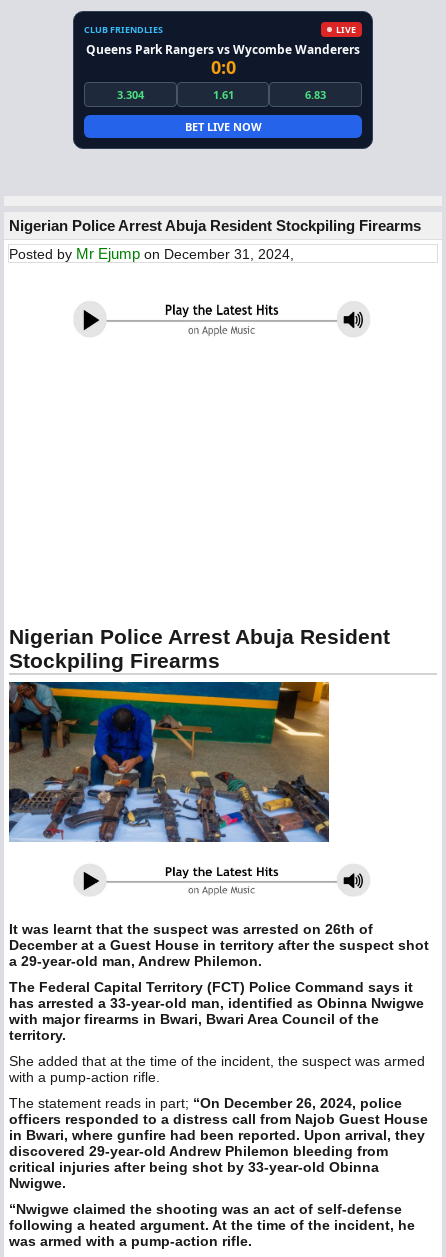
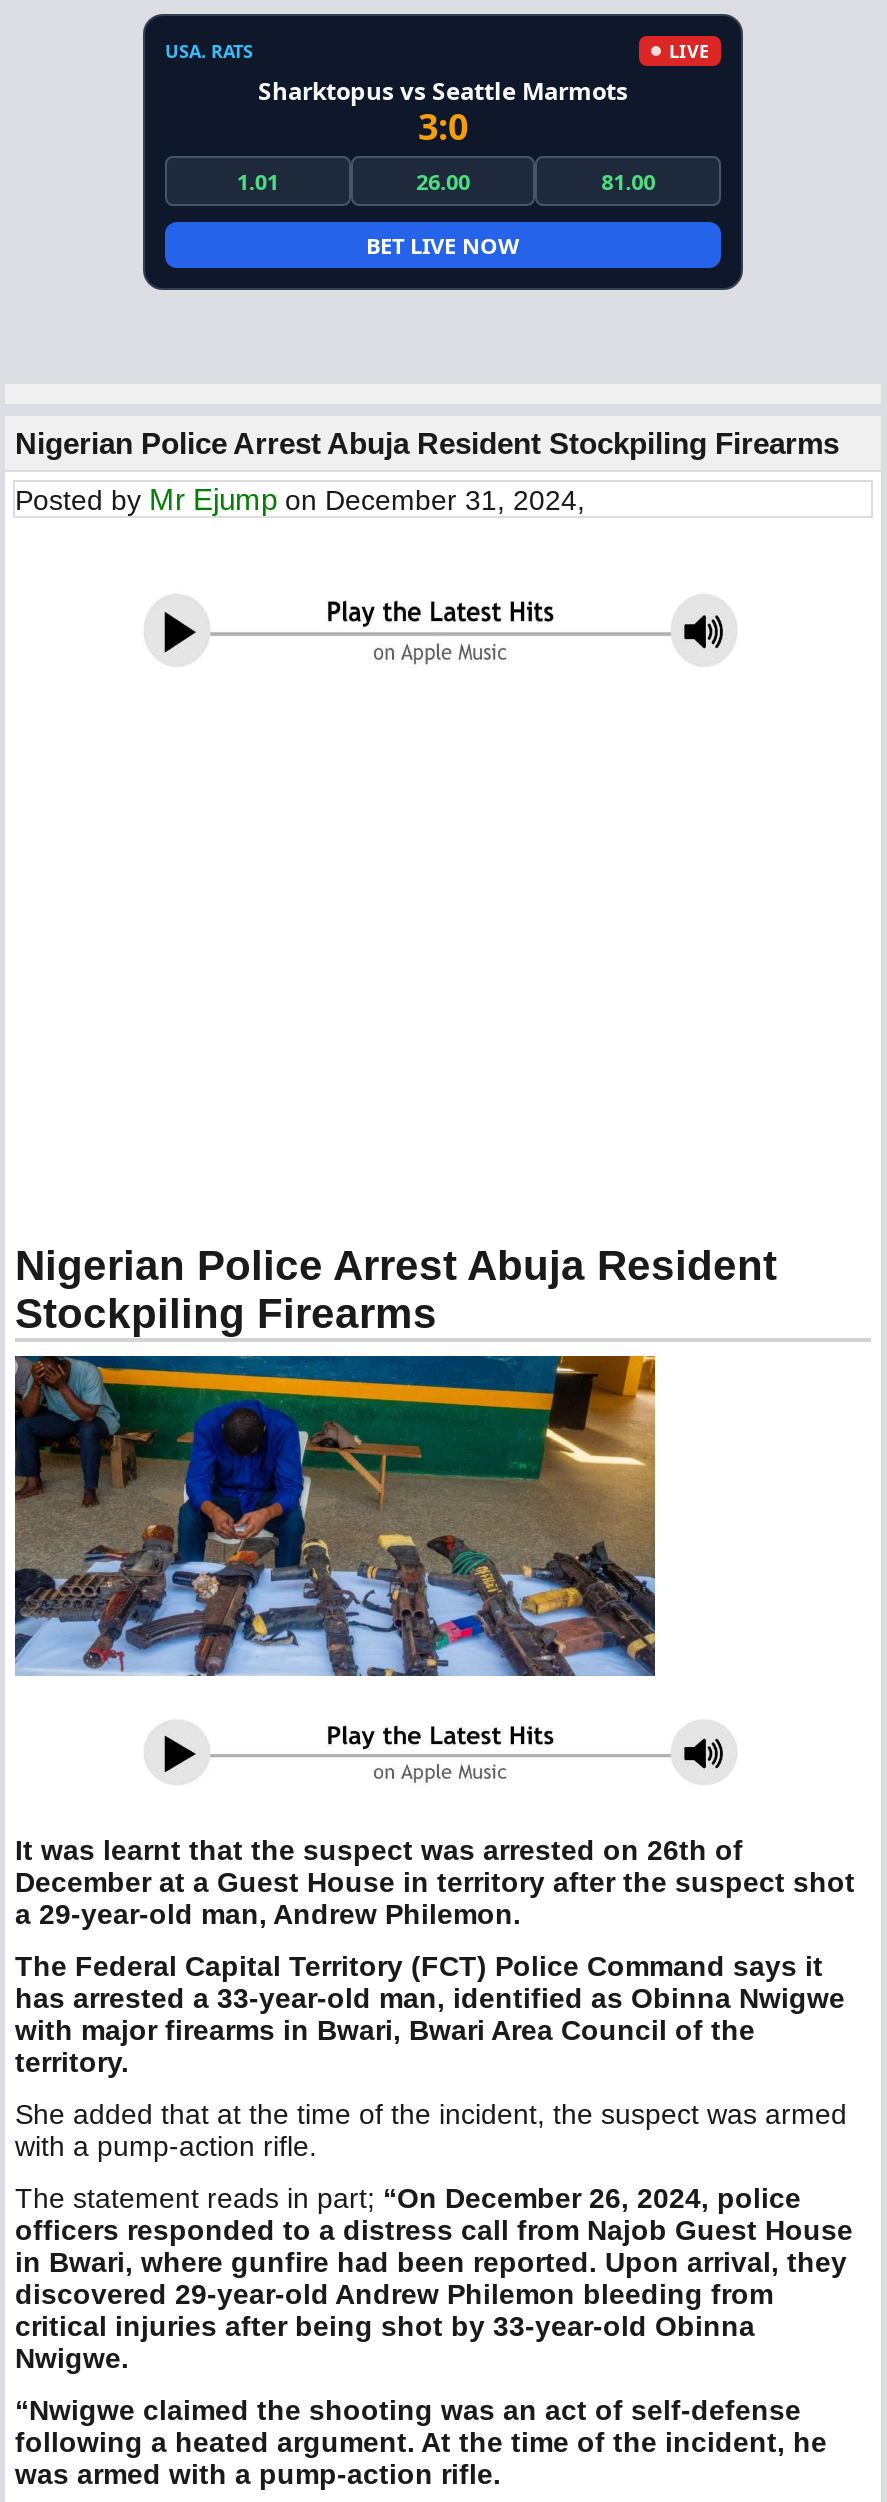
- CLUB FRIENDLIES
+ USA. RATS

- Queens Park Rangers vs Wycombe Wanderers
- 0:0
- 3.304
- 1.61
- 6.83
+ Sharktopus vs Seattle Marmots
+ 3:0
+ 1.01
+ 26.00
+ 81.00
